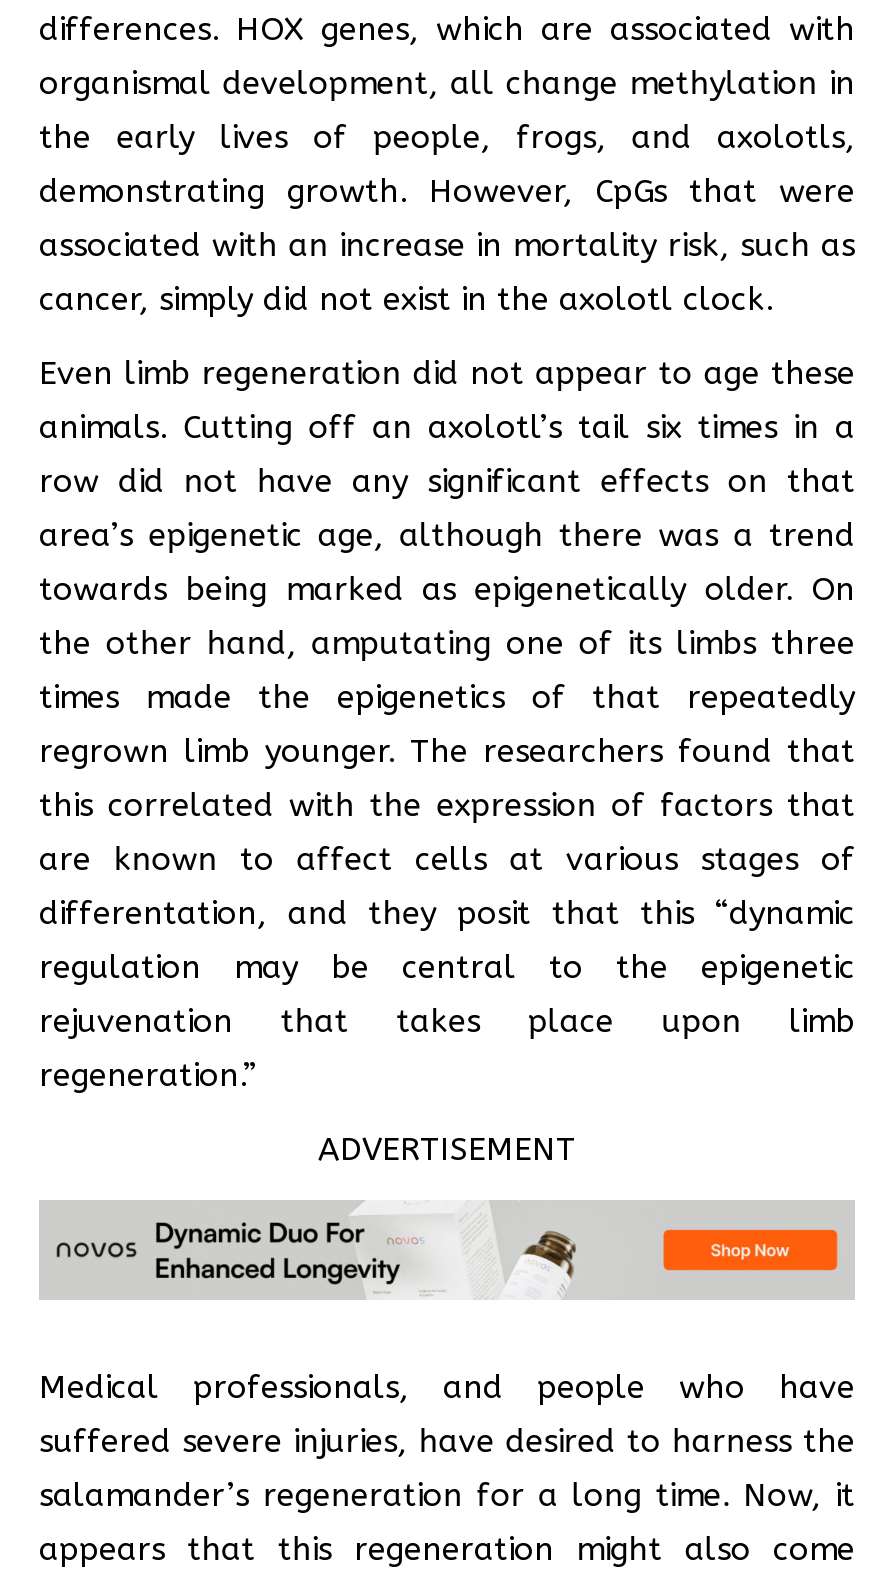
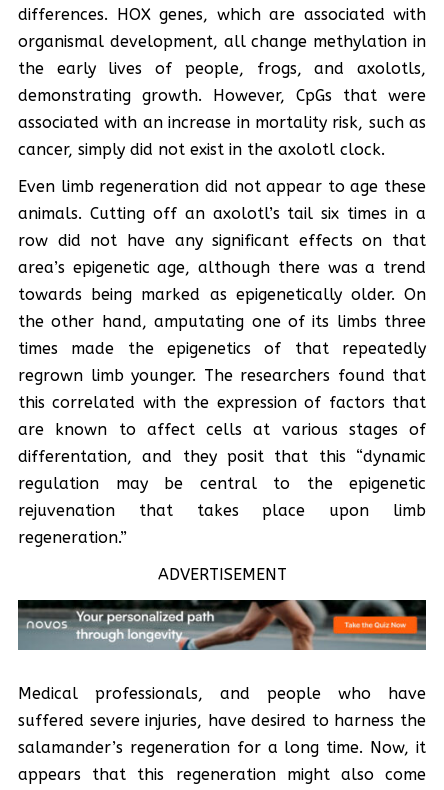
- [image]
+ [image]
